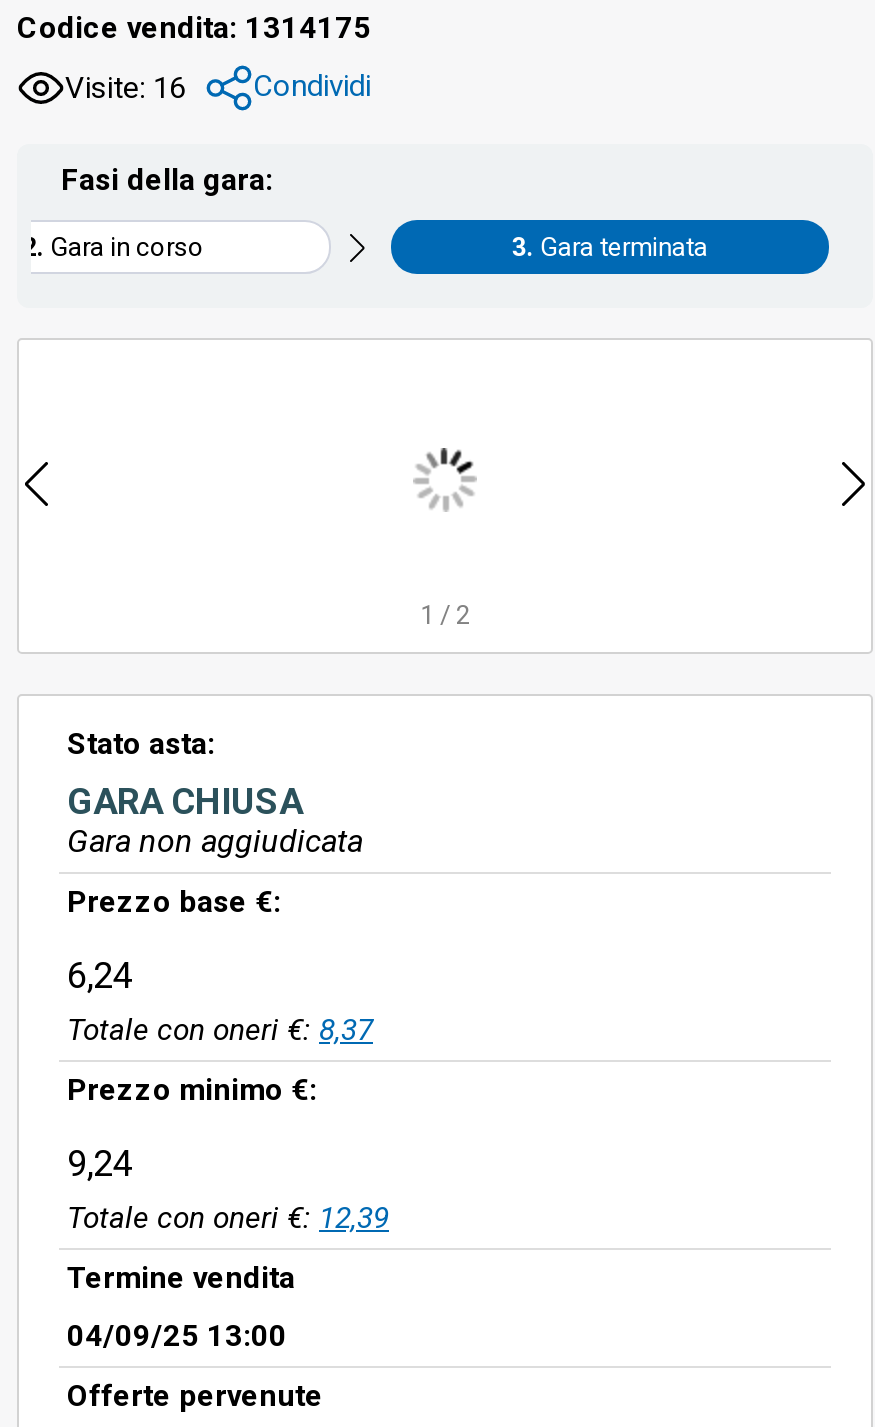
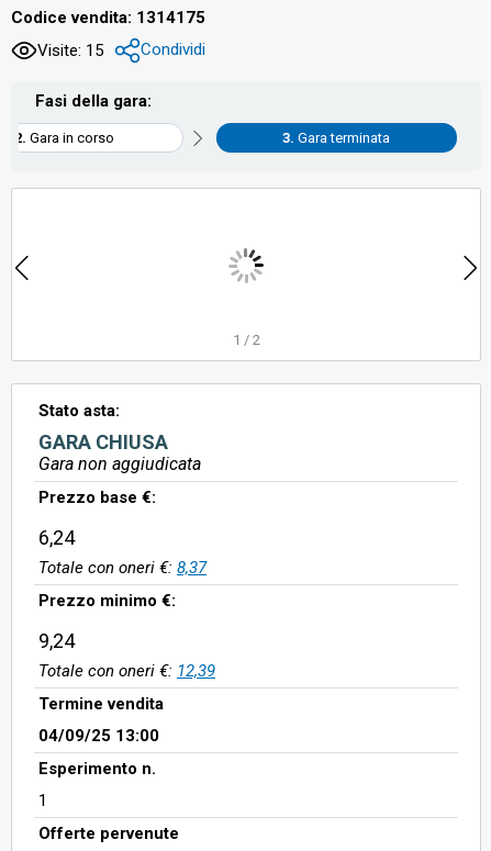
- Visite: 16 Condividi
+ Visite: 15 Condividi

+ Esperimento n.
+ 1
